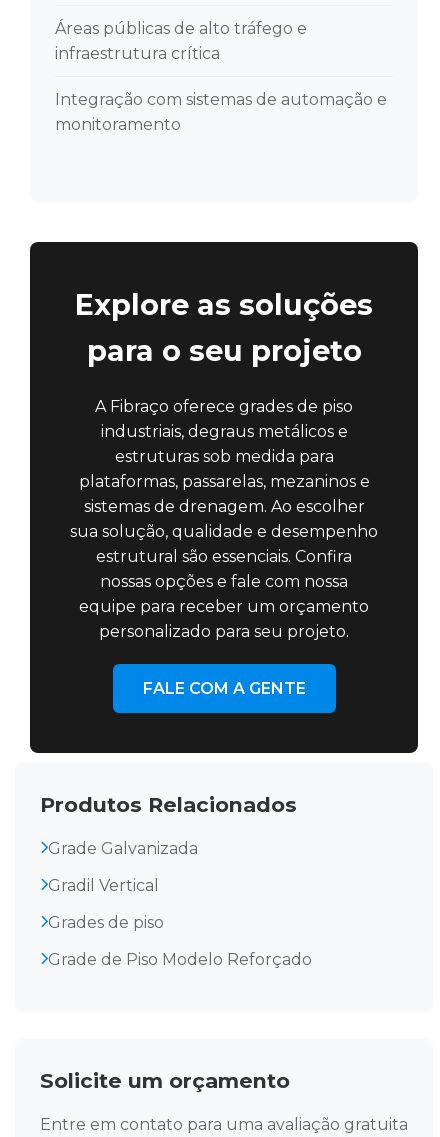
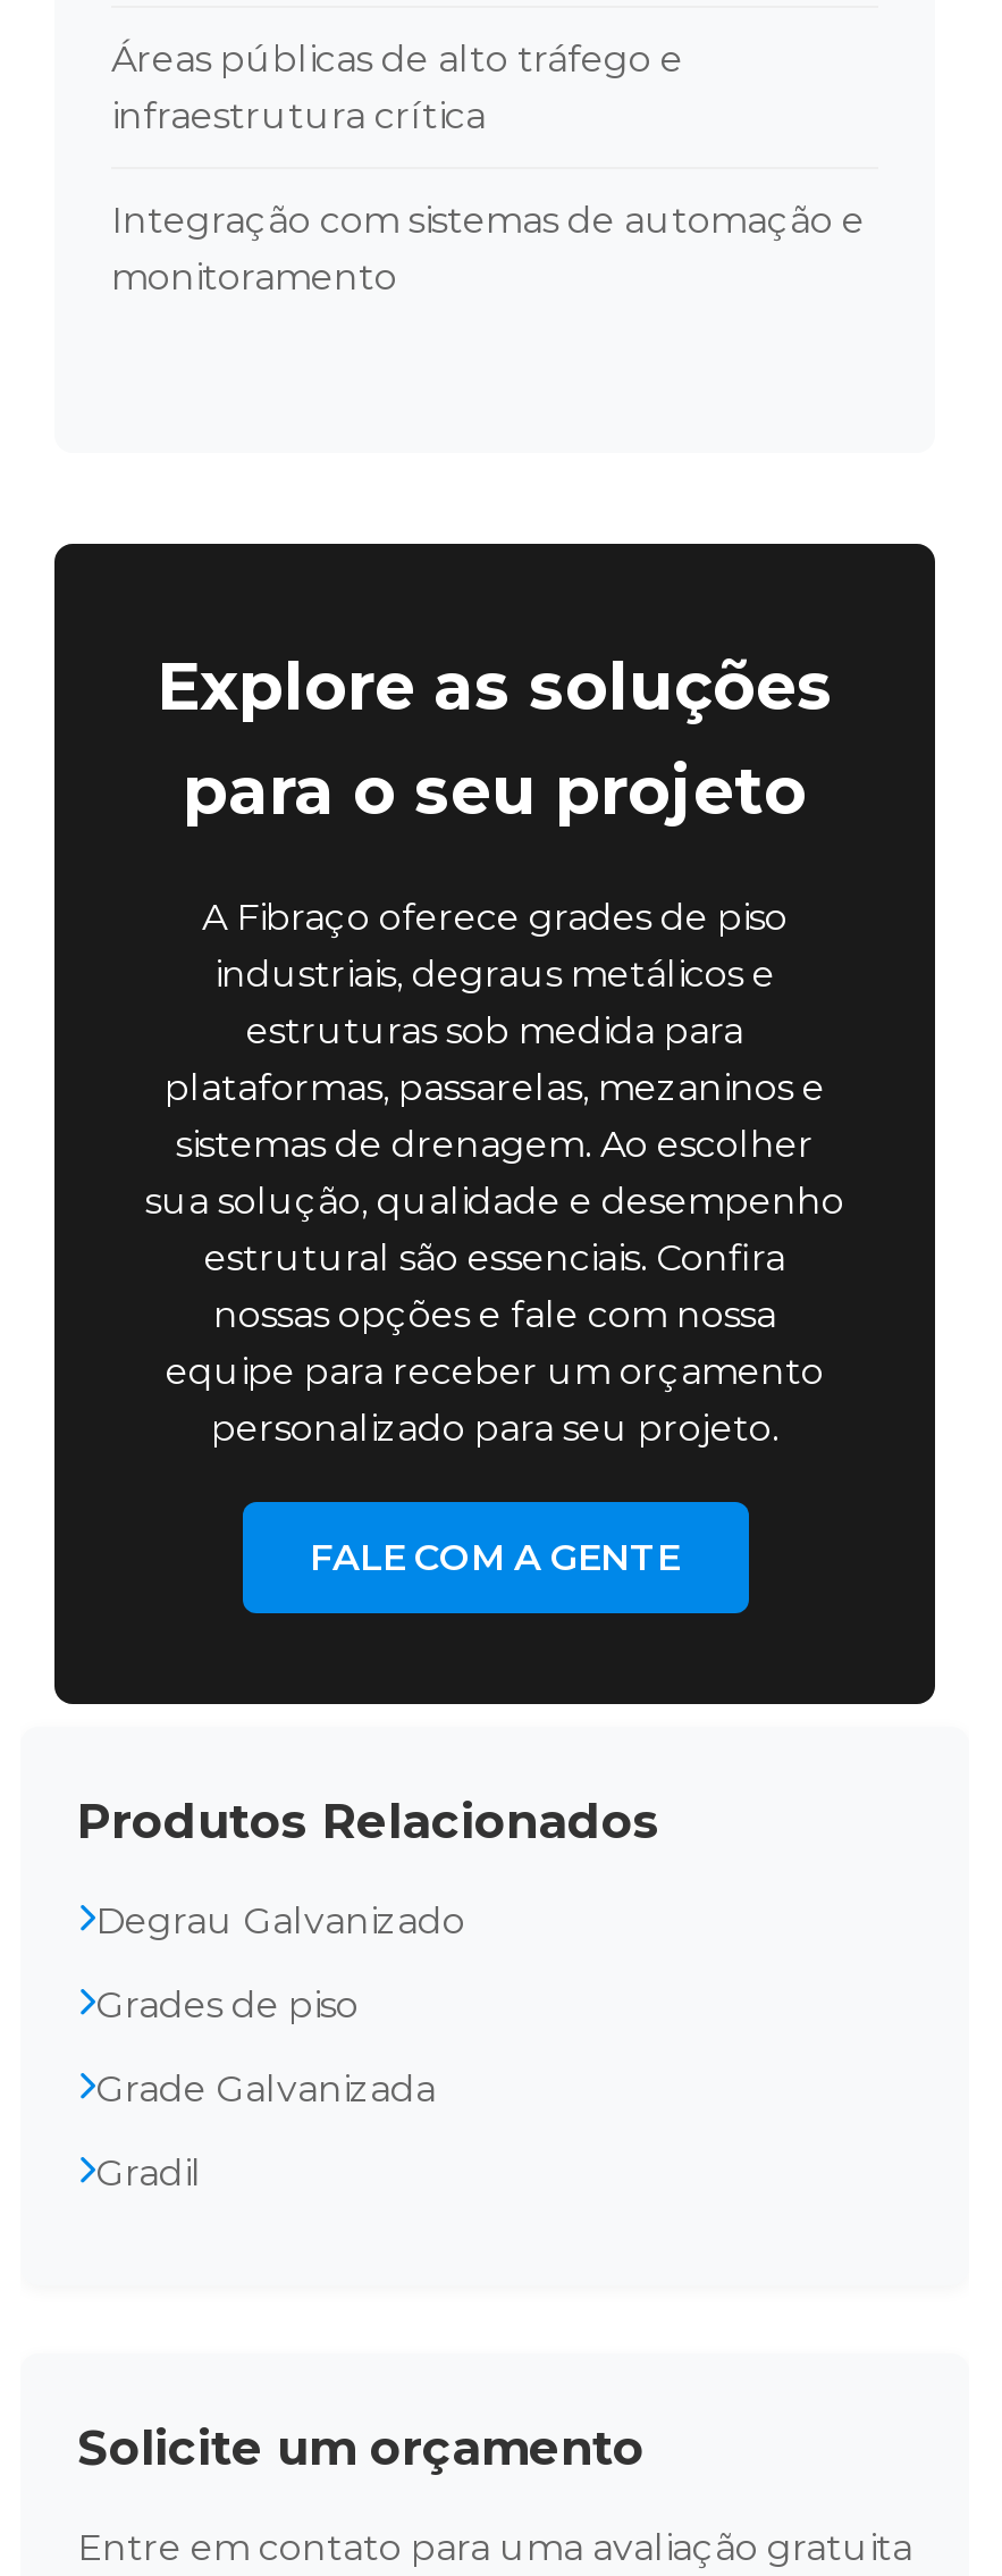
+ Degrau Galvanizado

moved down: Grade Galvanizada

- Gradil Vertical
- Grade de Piso Modelo Reforçado
+ Gradil

moved up: Grades de piso
